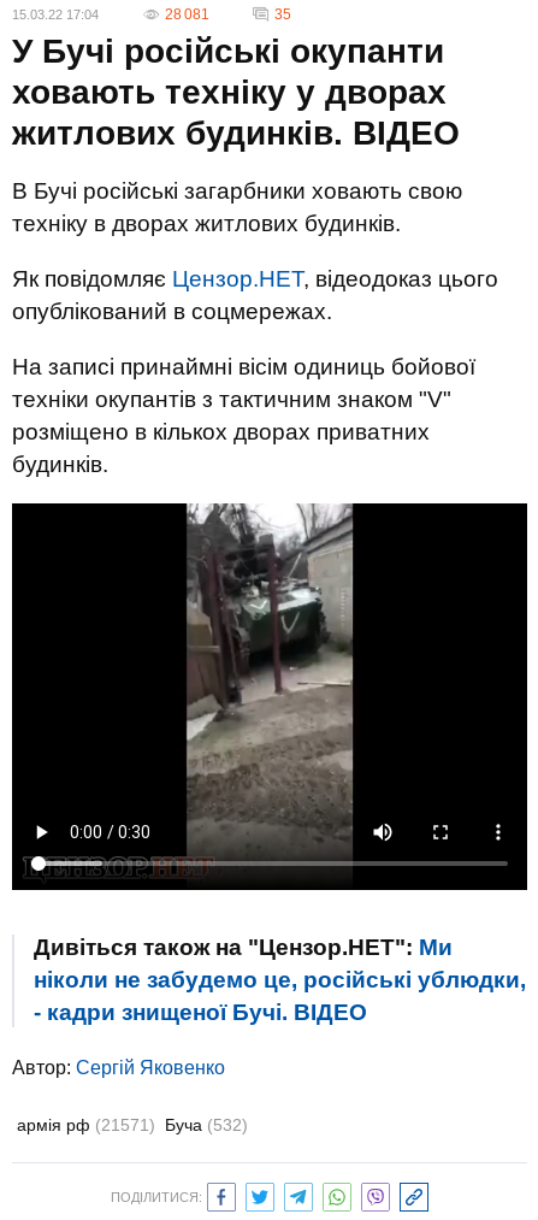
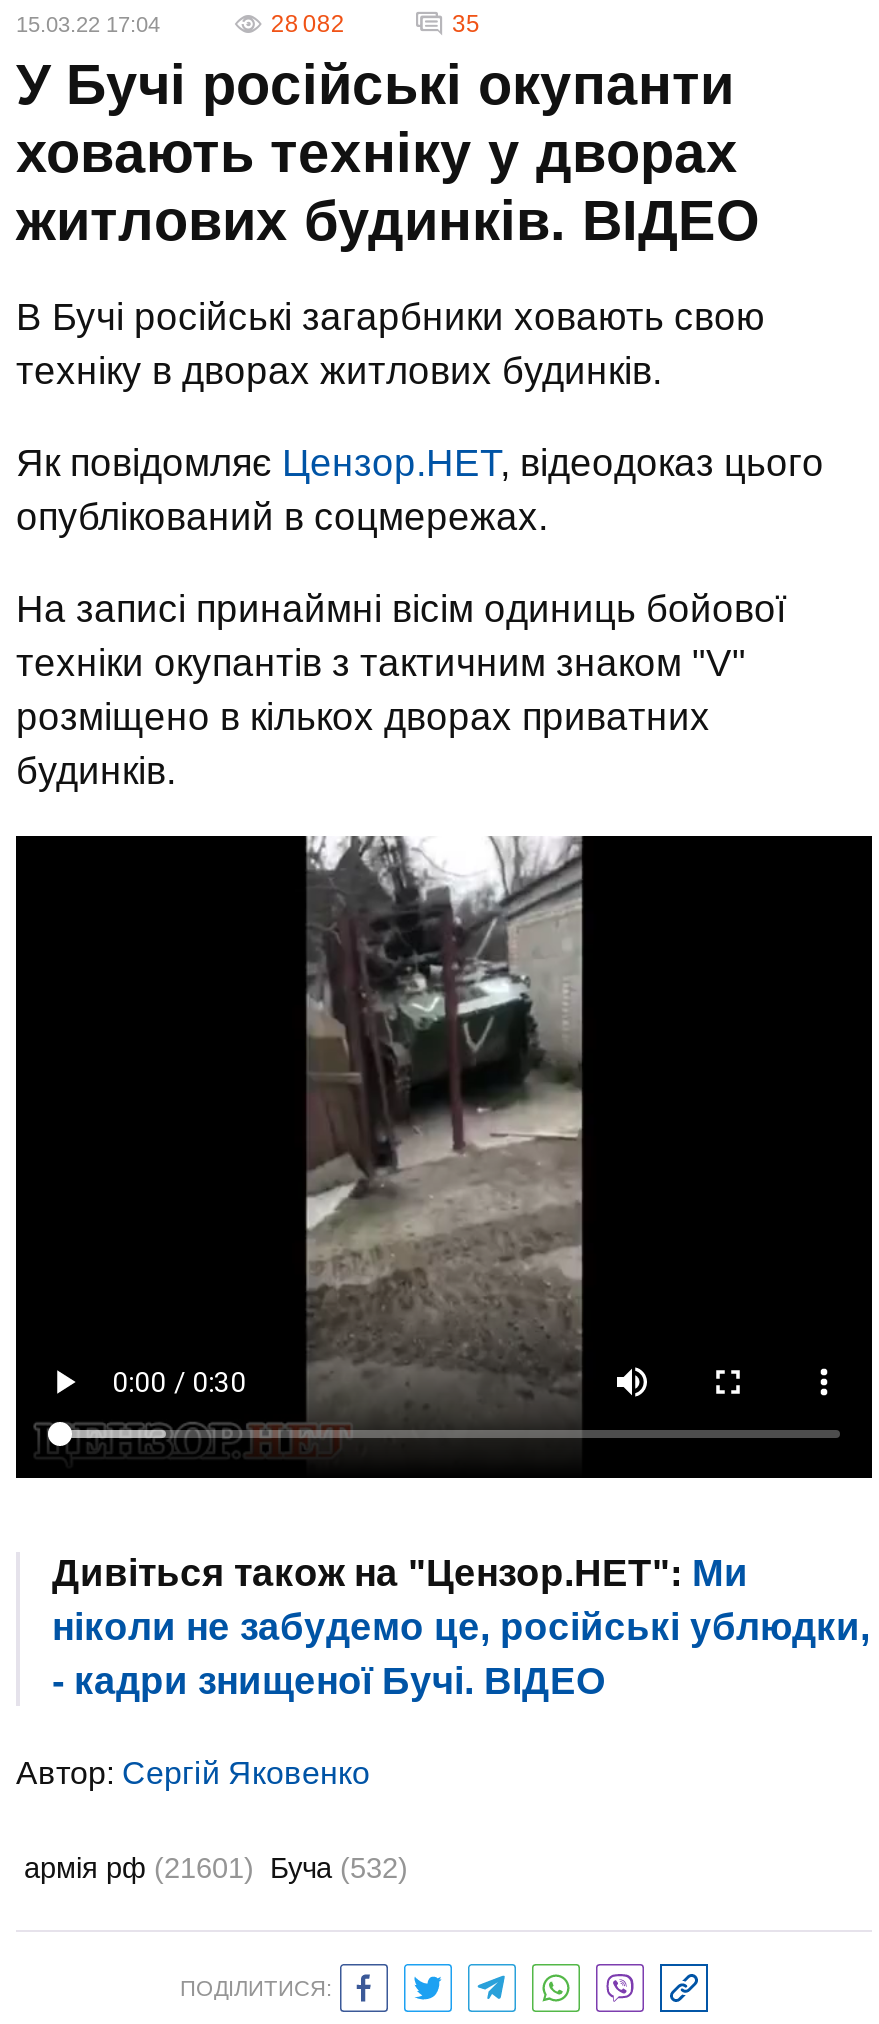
- 28 081
+ 28 082

- армія рф (21571) Буча (532)
+ армія рф (21601) Буча (532)
